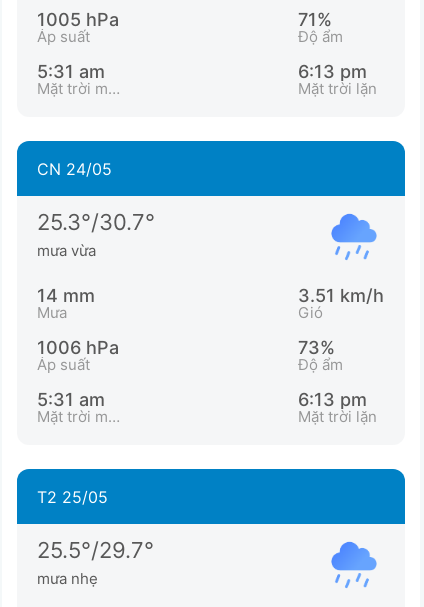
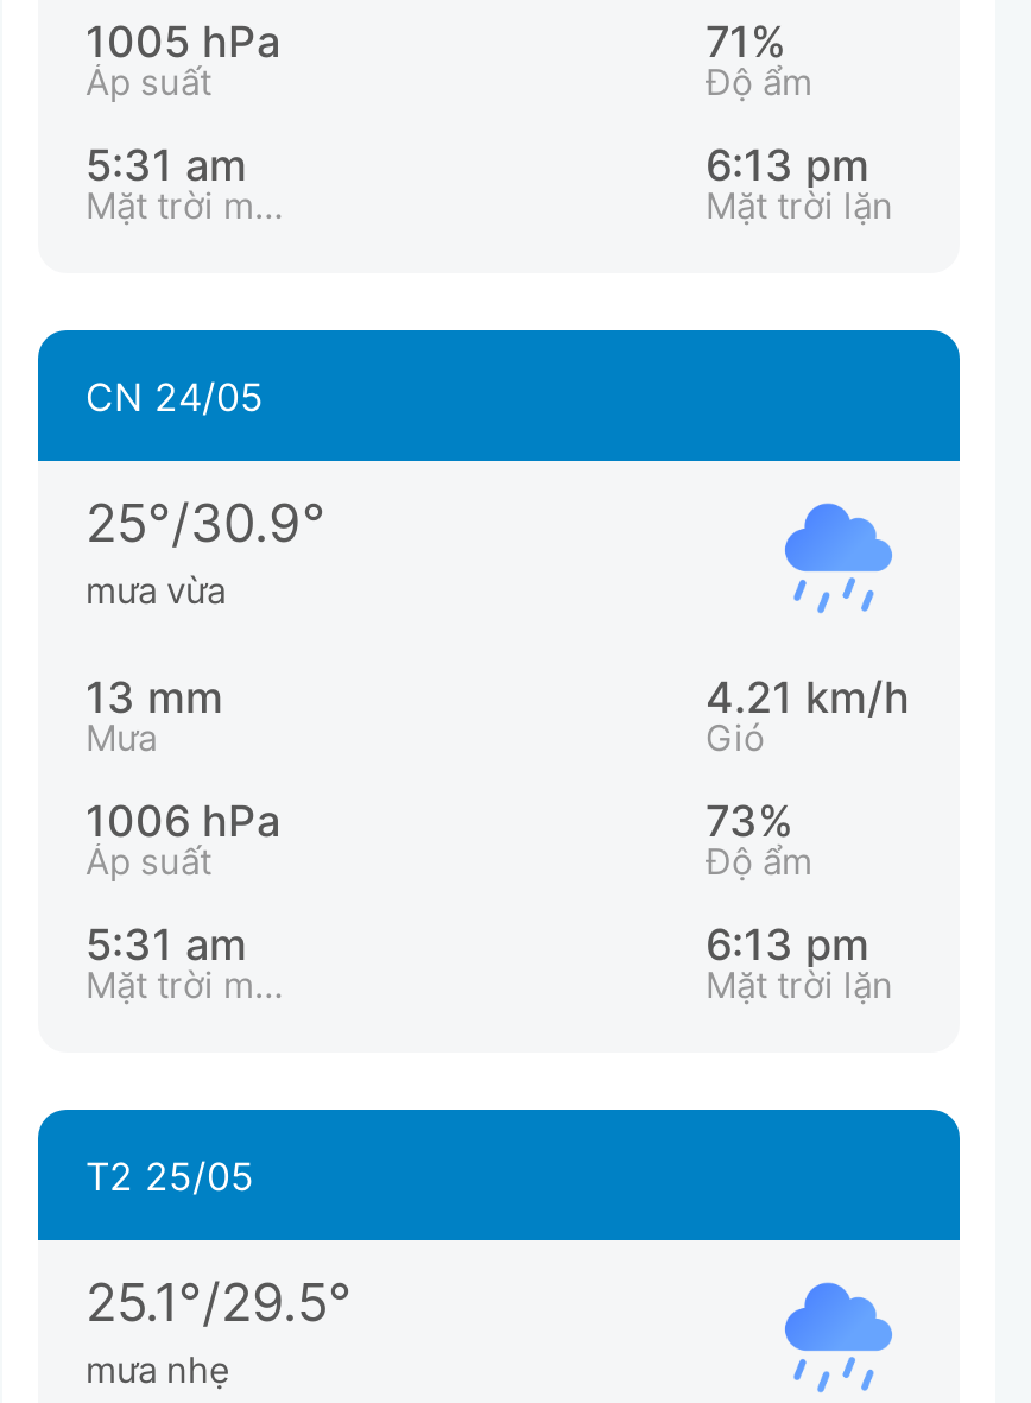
- 25.3°/30.7°
+ 25°/30.9°

- 14 mm
+ 13 mm

- 3.51 km/h
+ 4.21 km/h

- 25.5°/29.7°
+ 25.1°/29.5°
